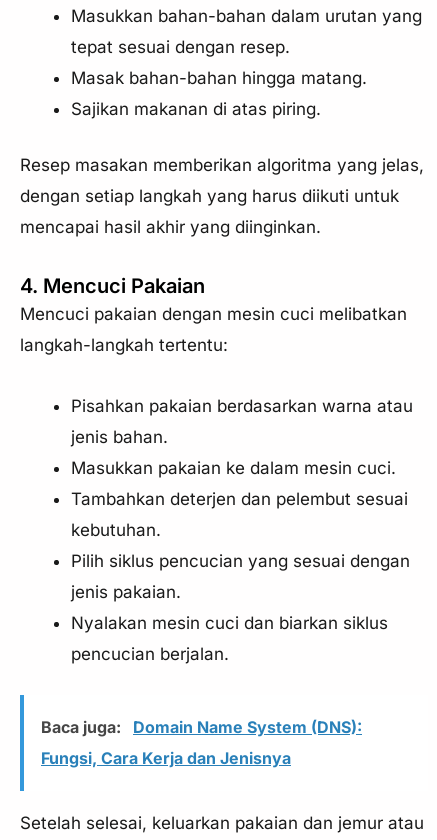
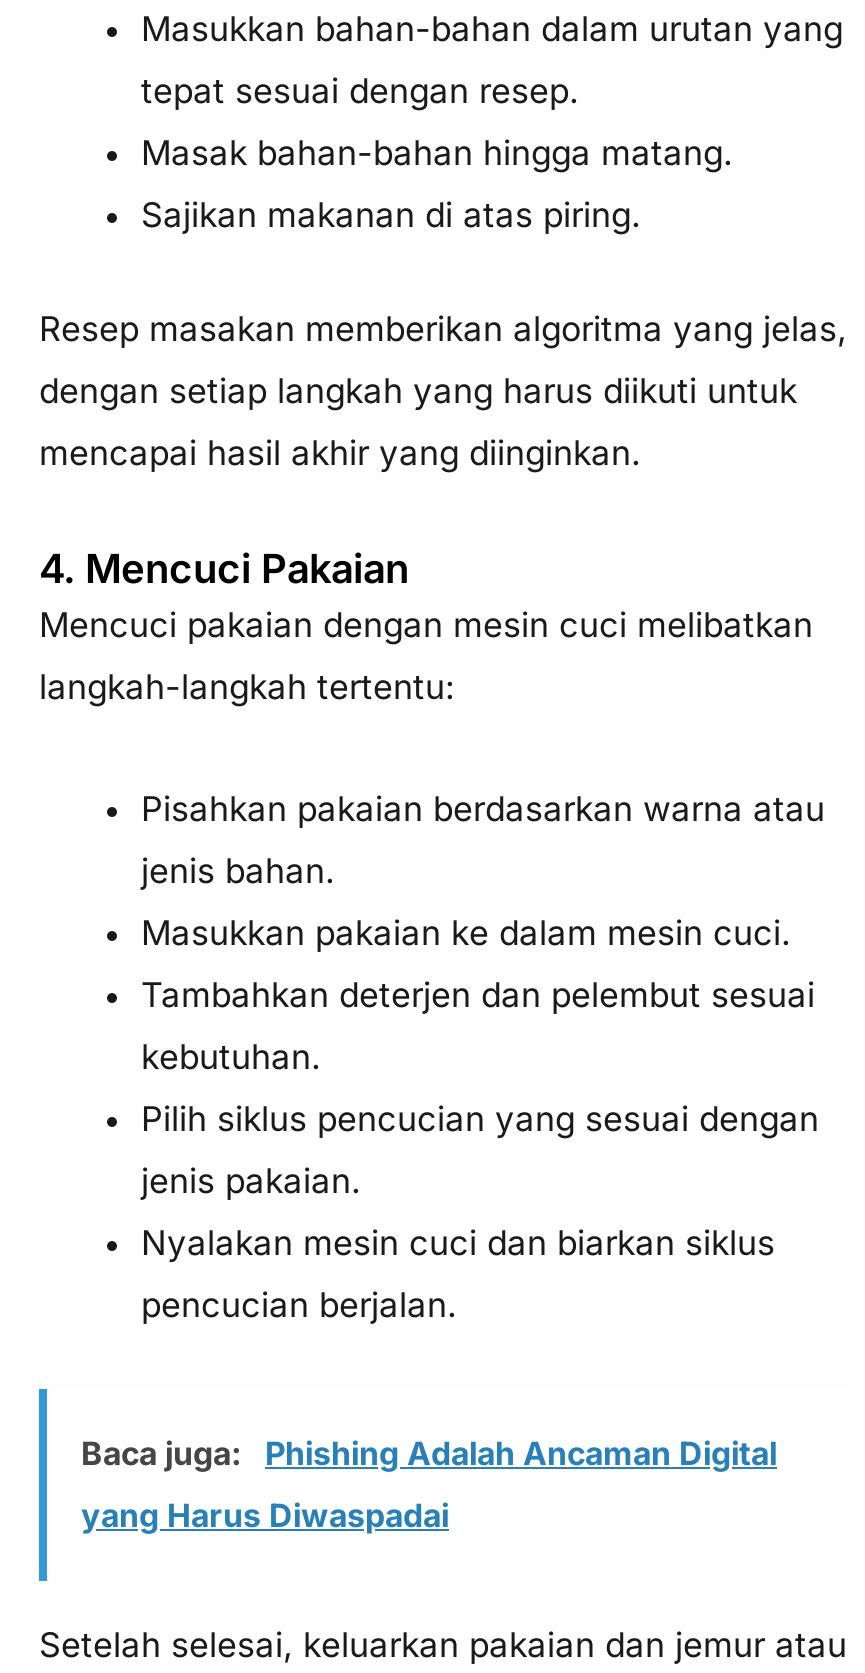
- Baca juga: Domain Name System (DNS):
+ Baca juga: Phishing Adalah Ancaman Digital

- Fungsi, Cara Kerja dan Jenisnya
+ yang Harus Diwaspadai
